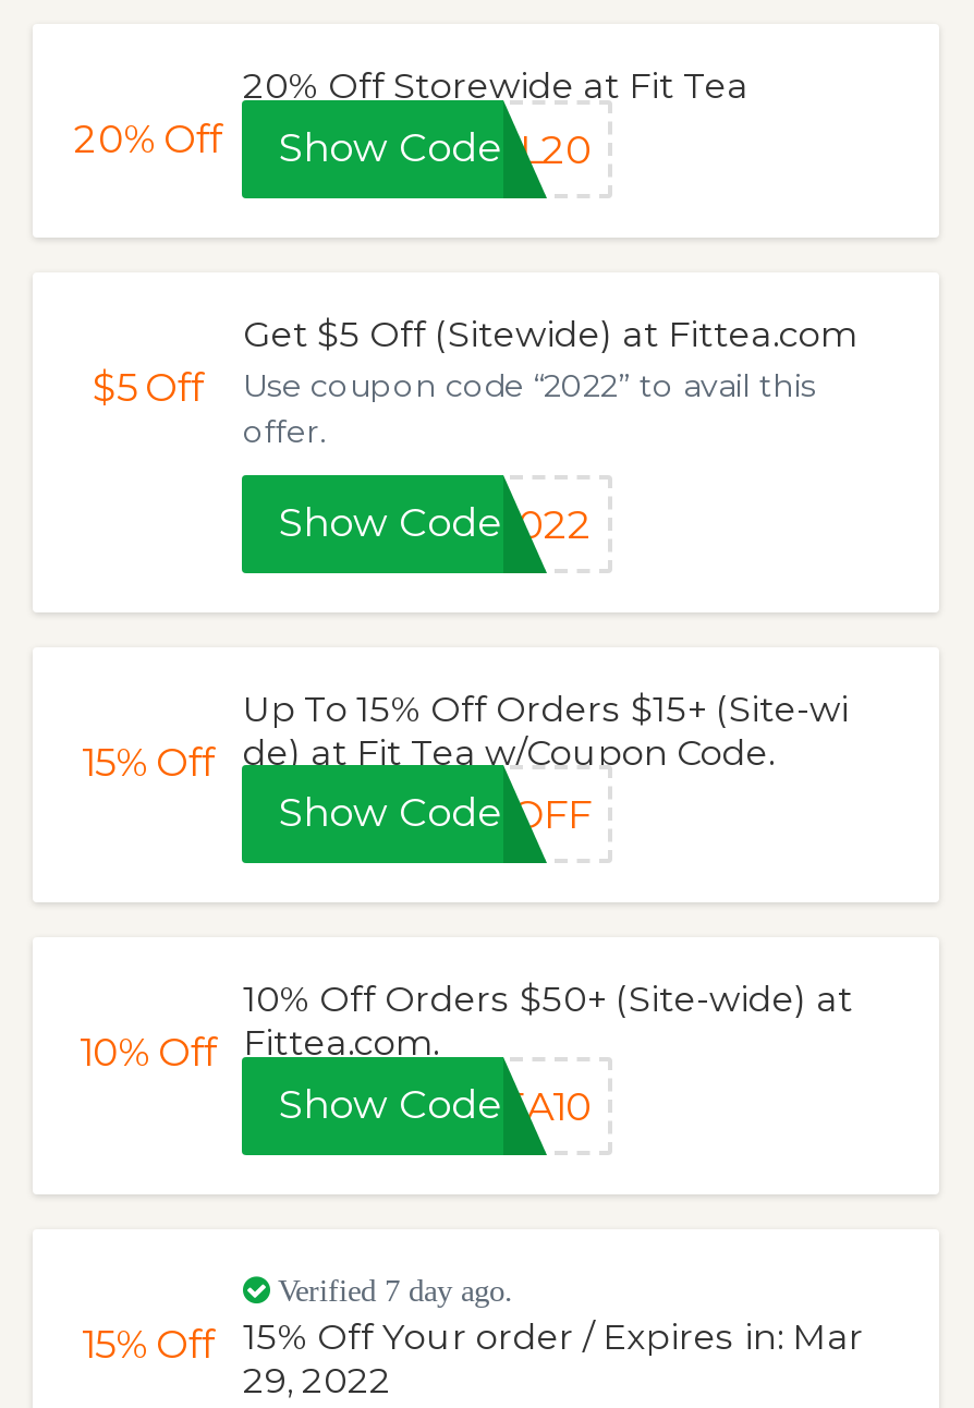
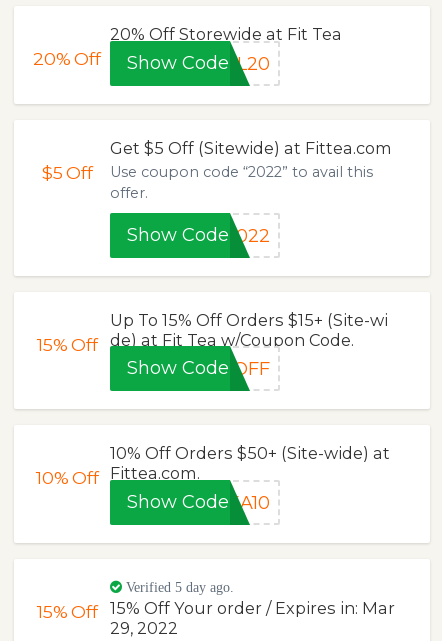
- Verified 7 day ago.
+ Verified 5 day ago.
